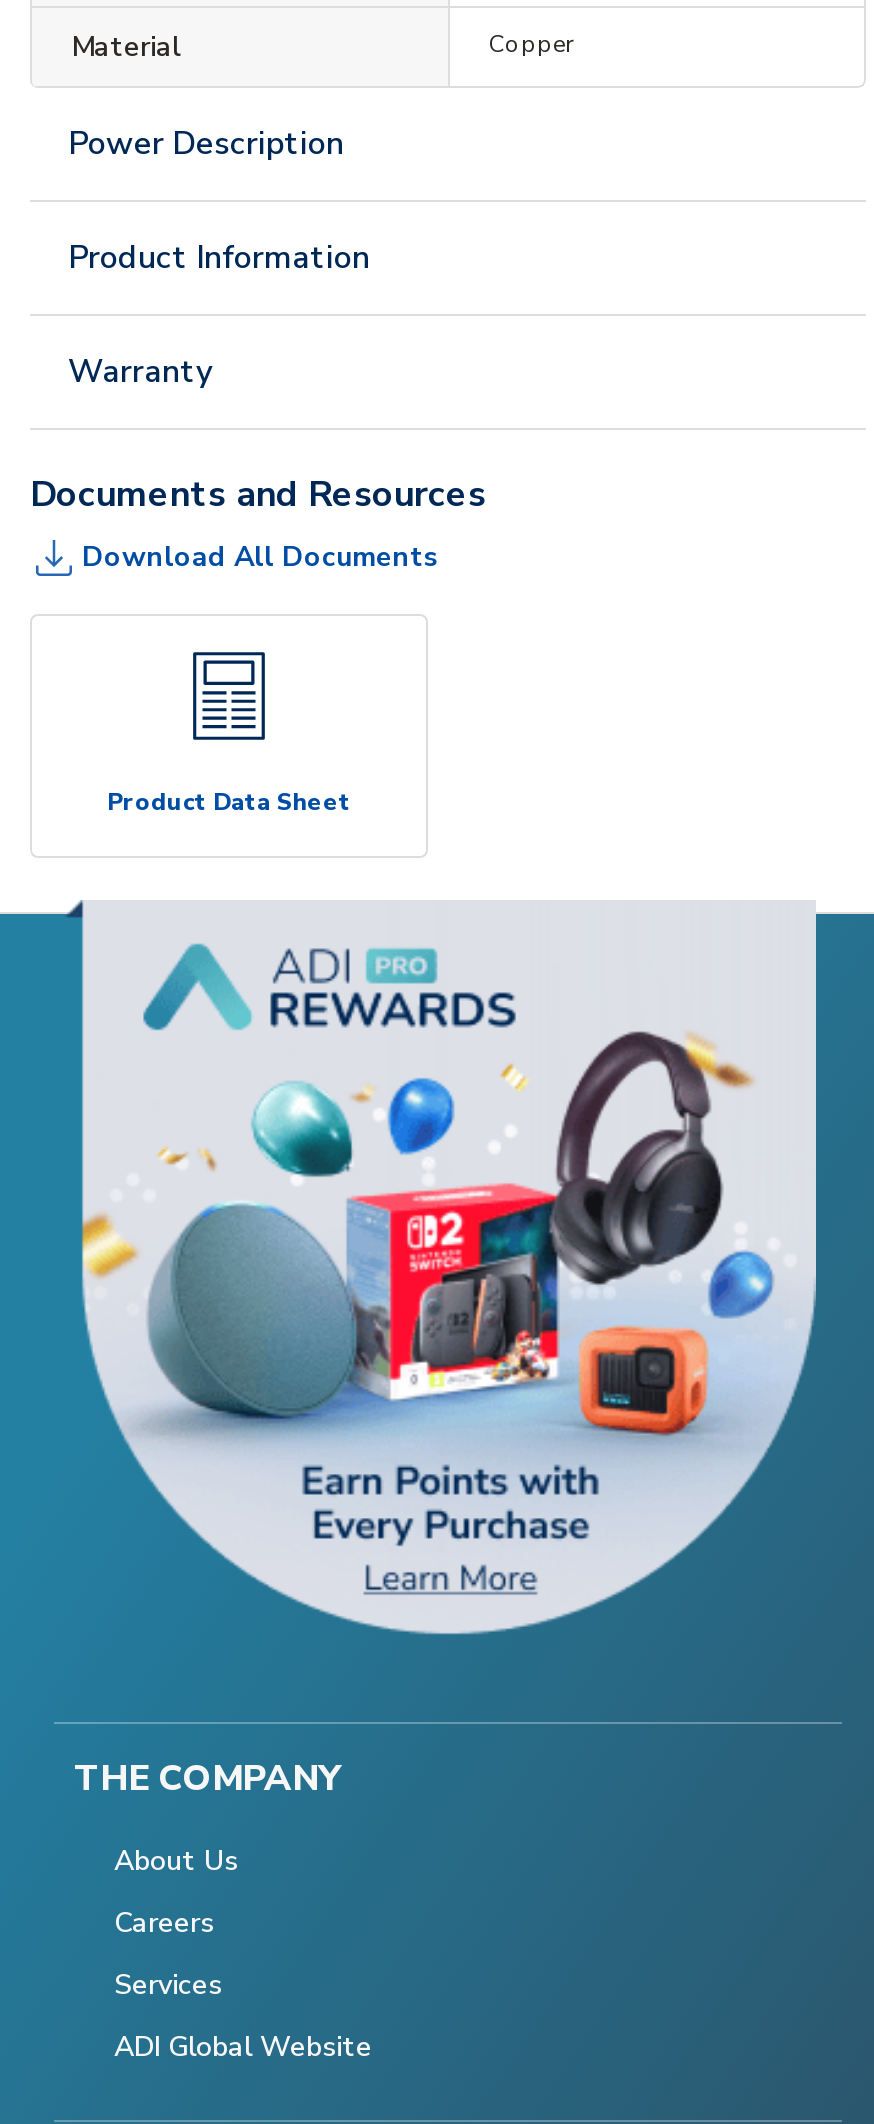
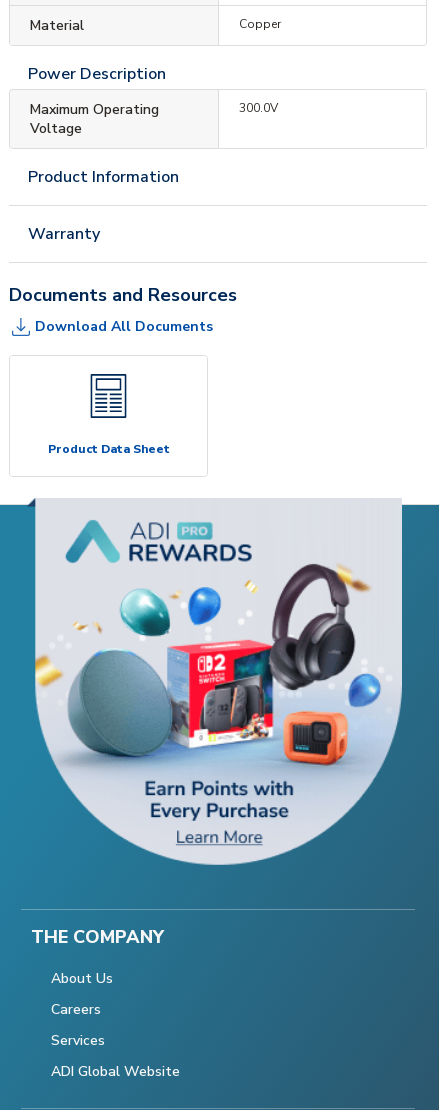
+ Maximum Operating
+ Voltage

+ 300.0V
